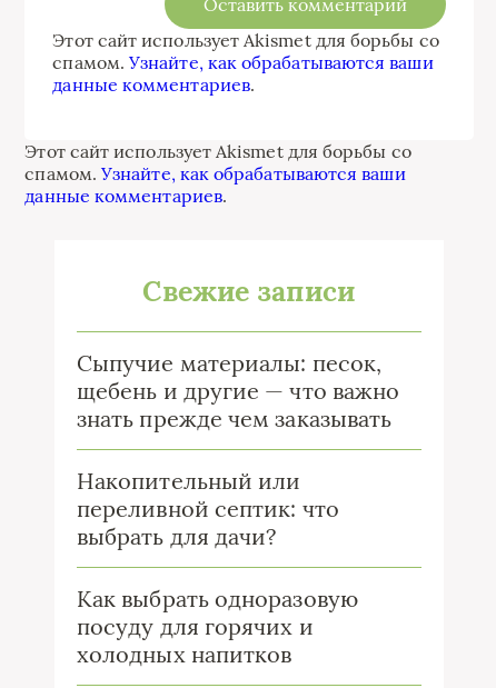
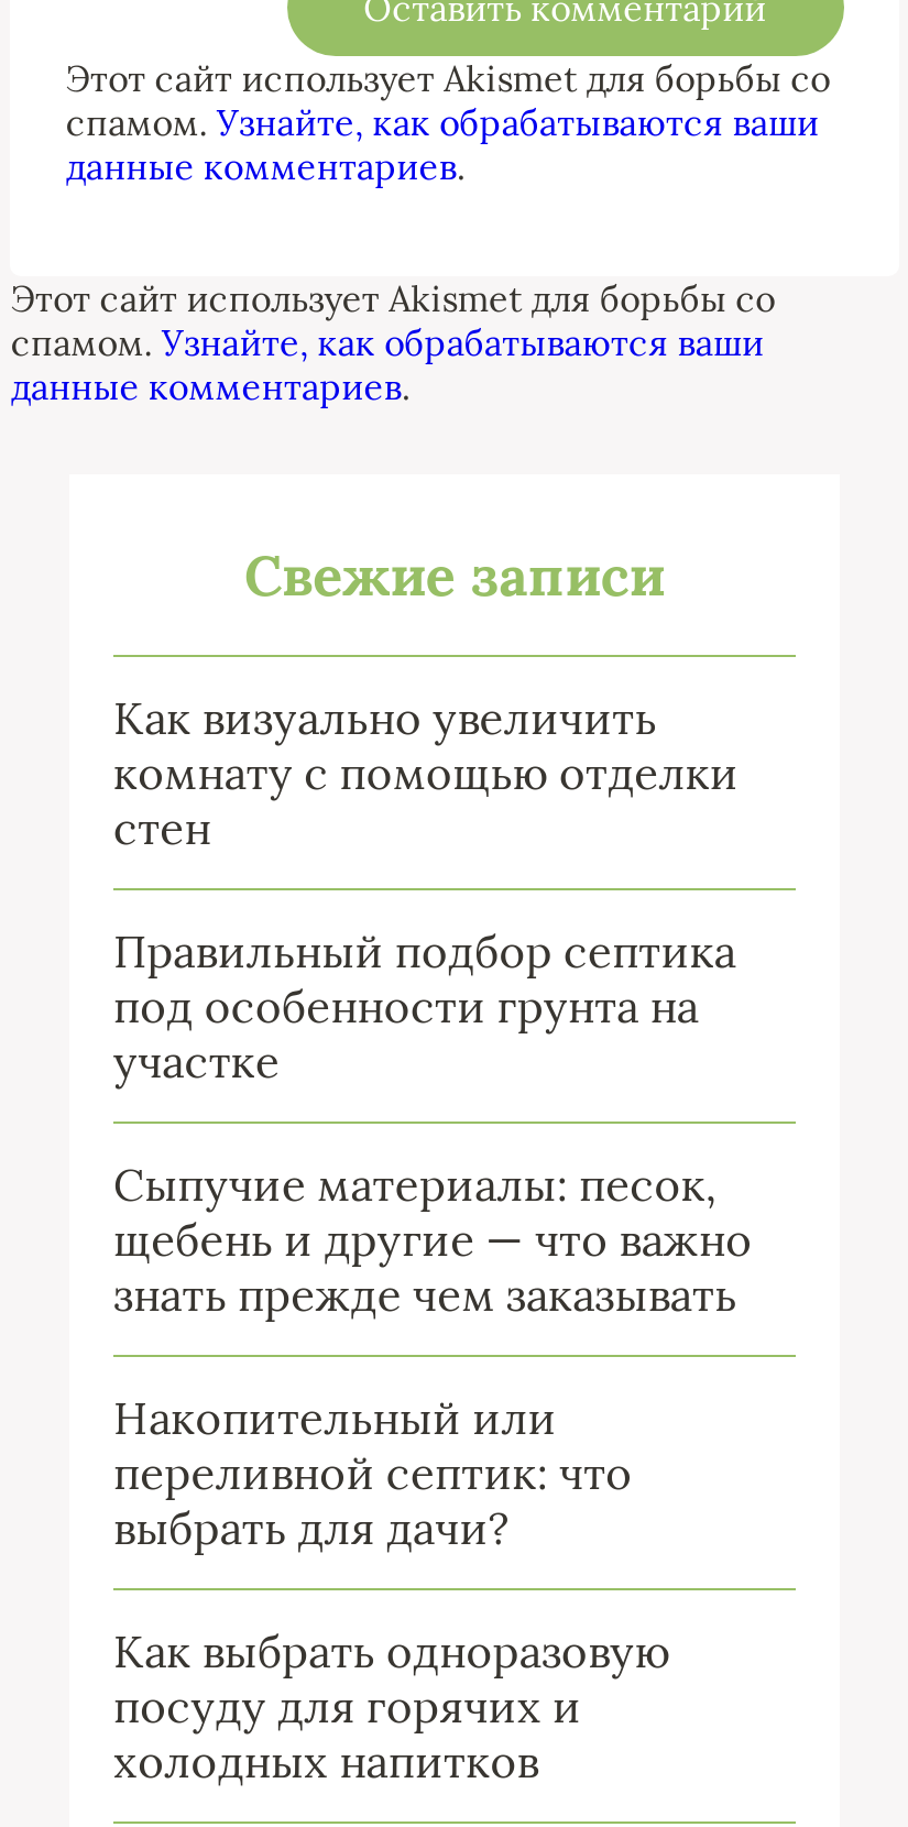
+ Как визуально увеличить
+ комнату с помощью отделки
+ стен
+ Правильный подбор септика
+ под особенности грунта на
+ участке
